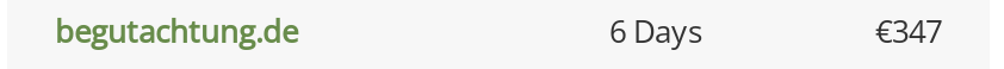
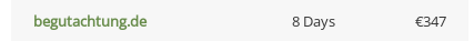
- 6 Days
+ 8 Days
